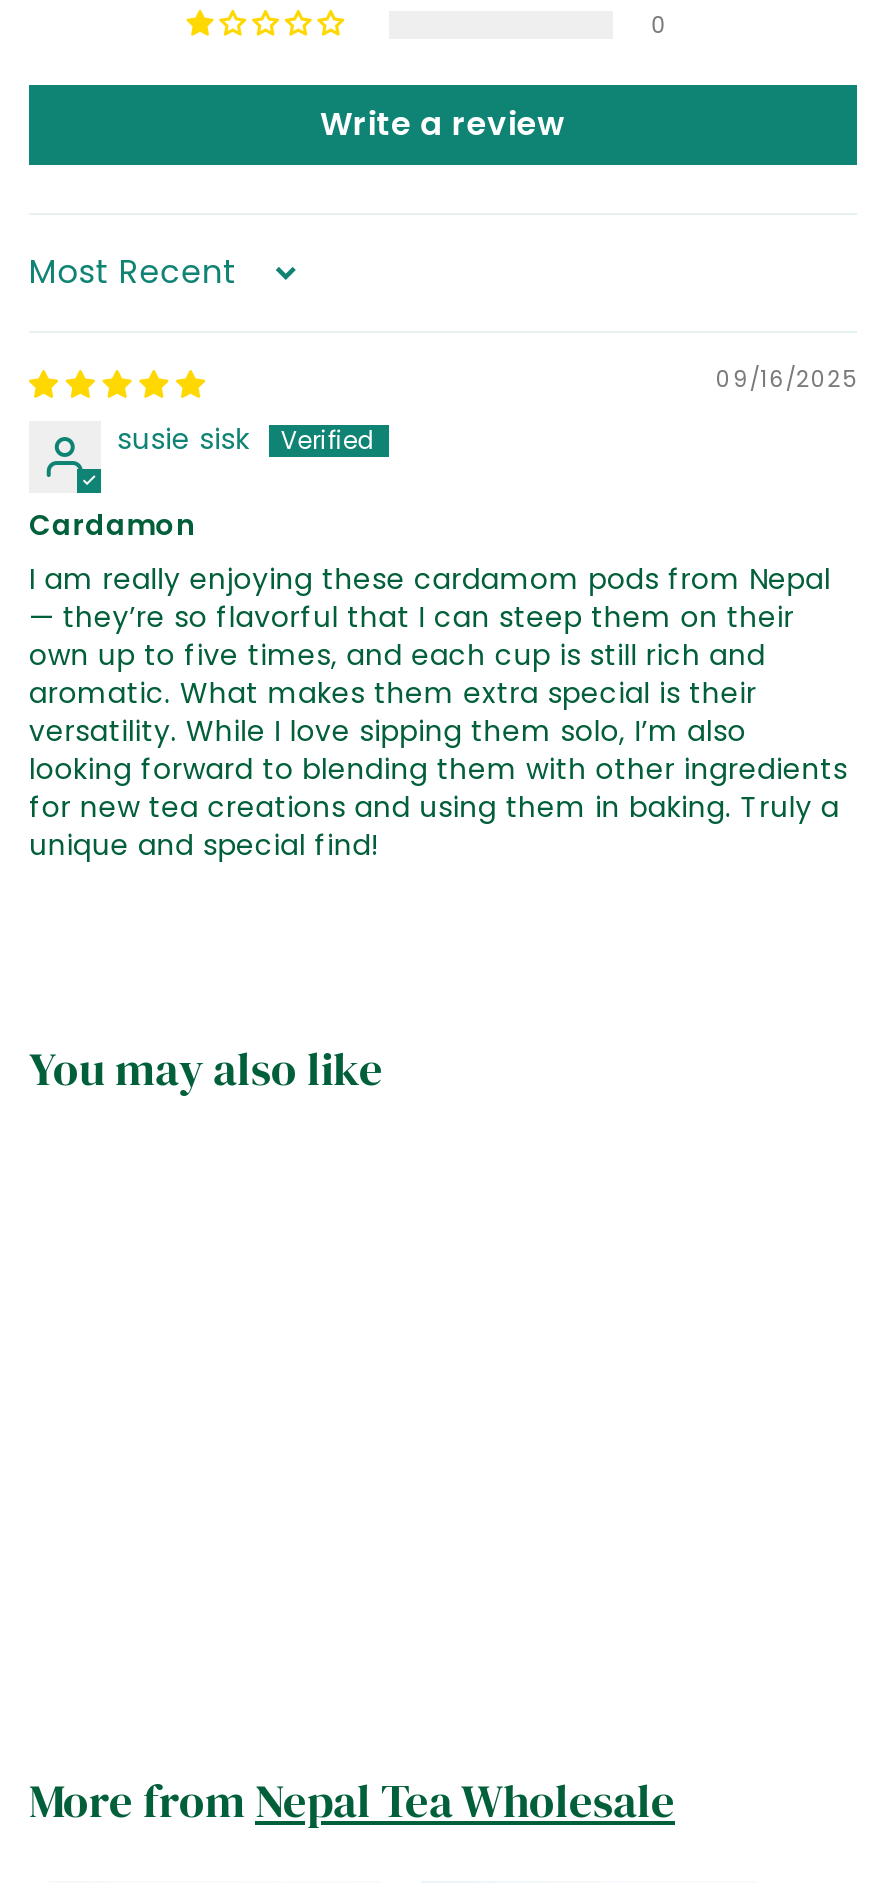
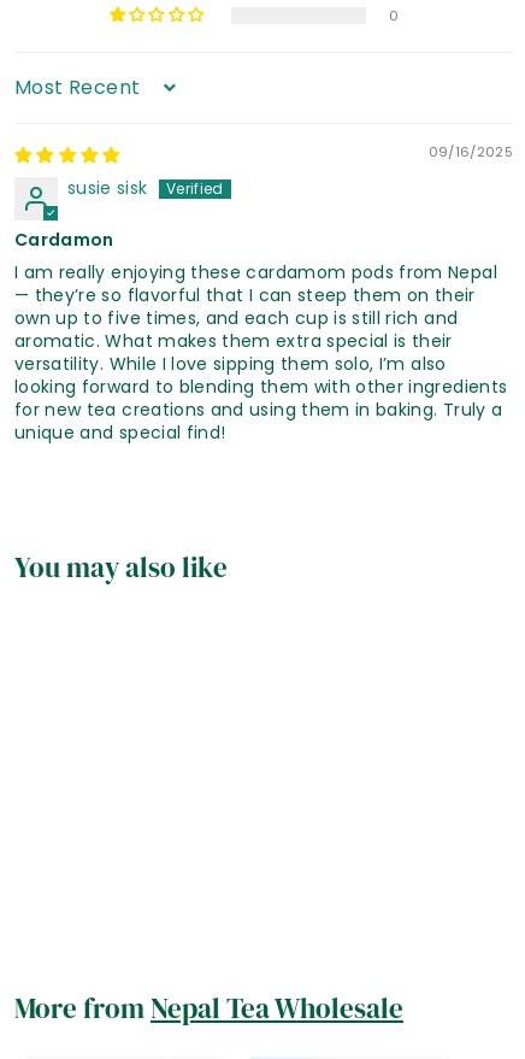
- Write a review
